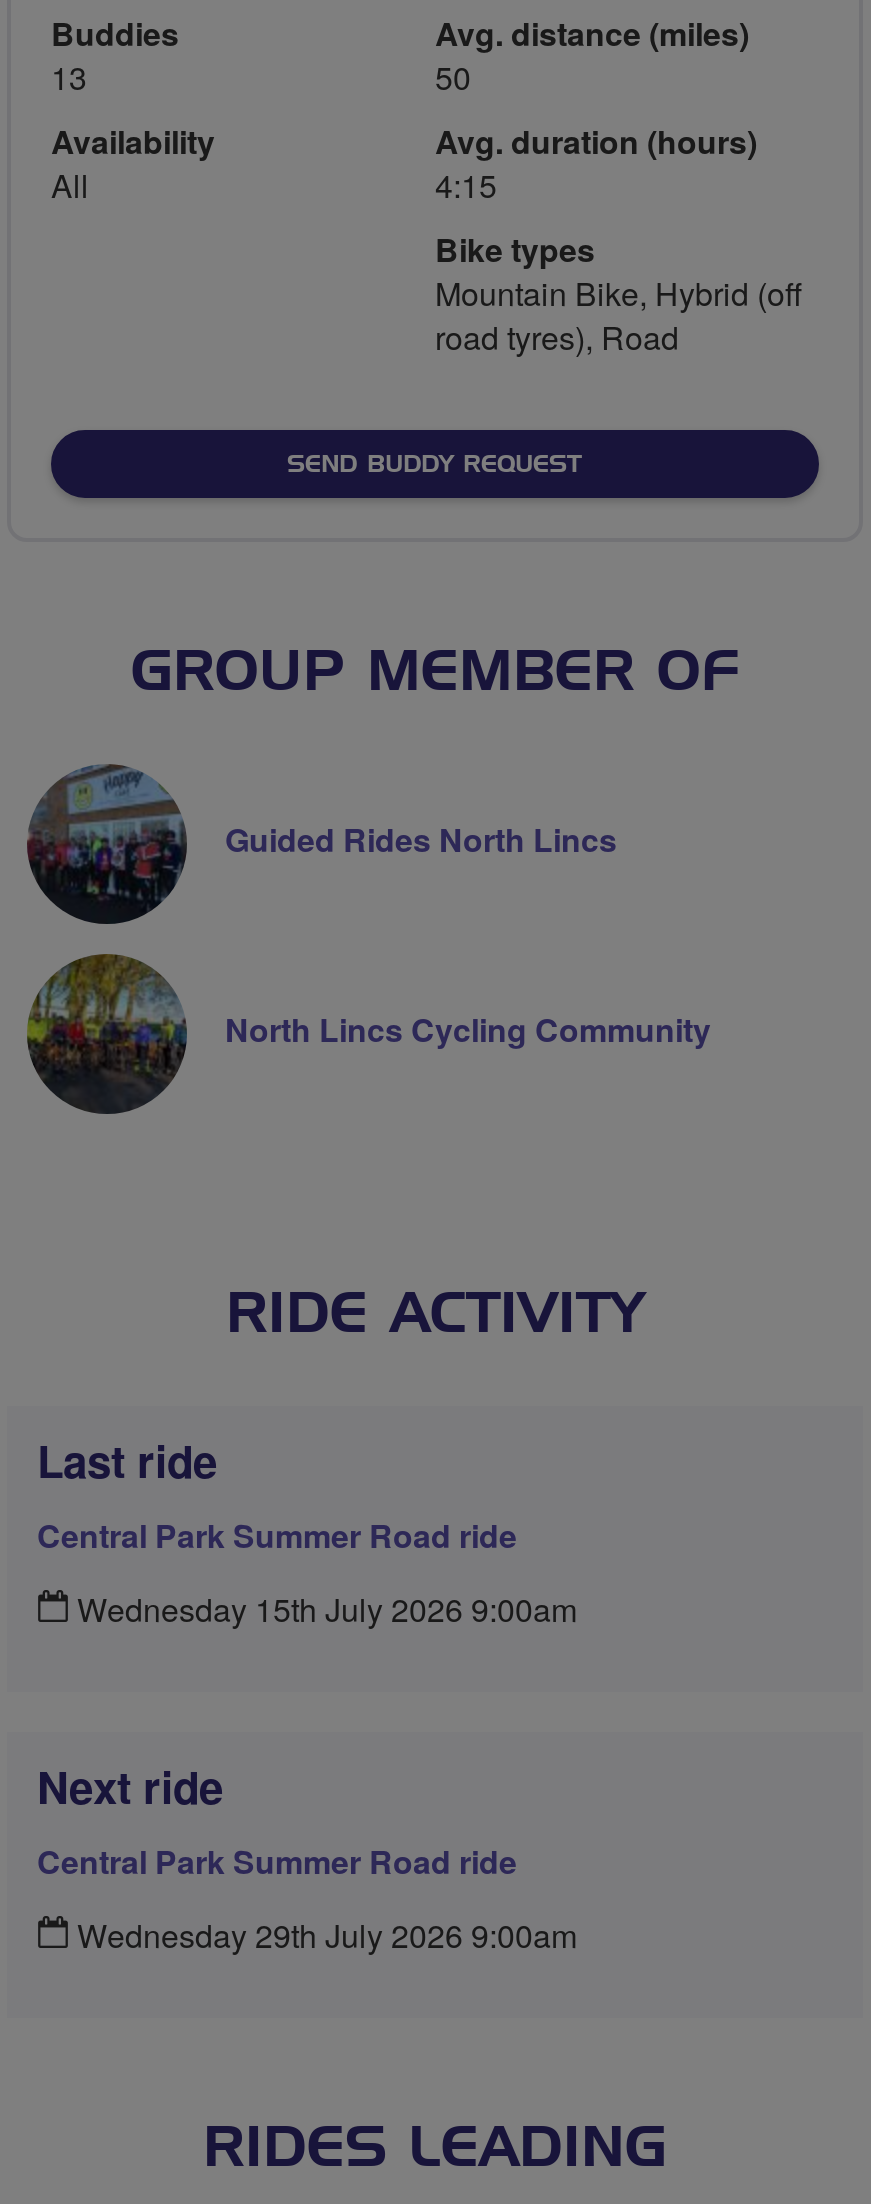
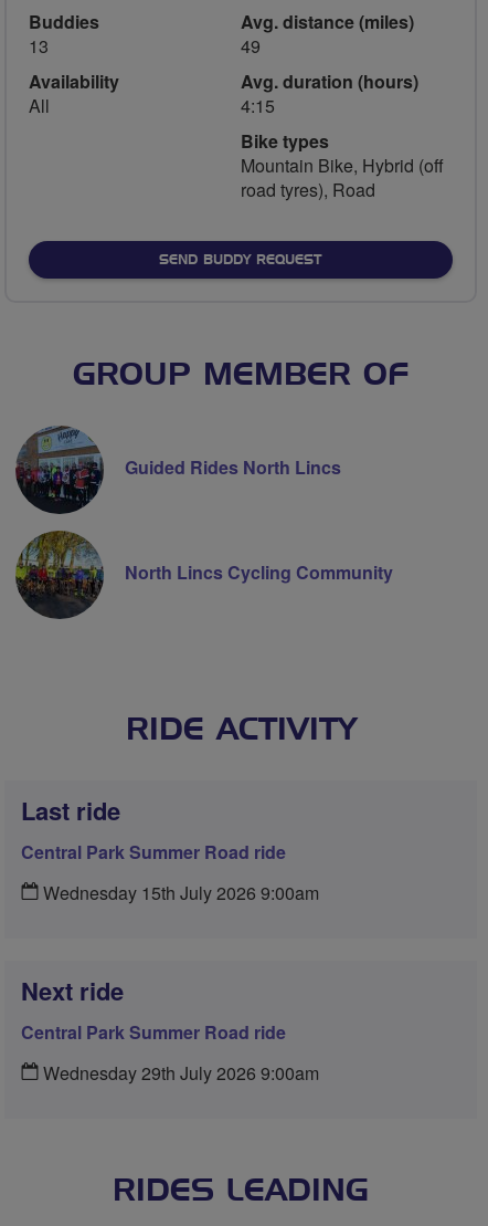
- 50
+ 49
